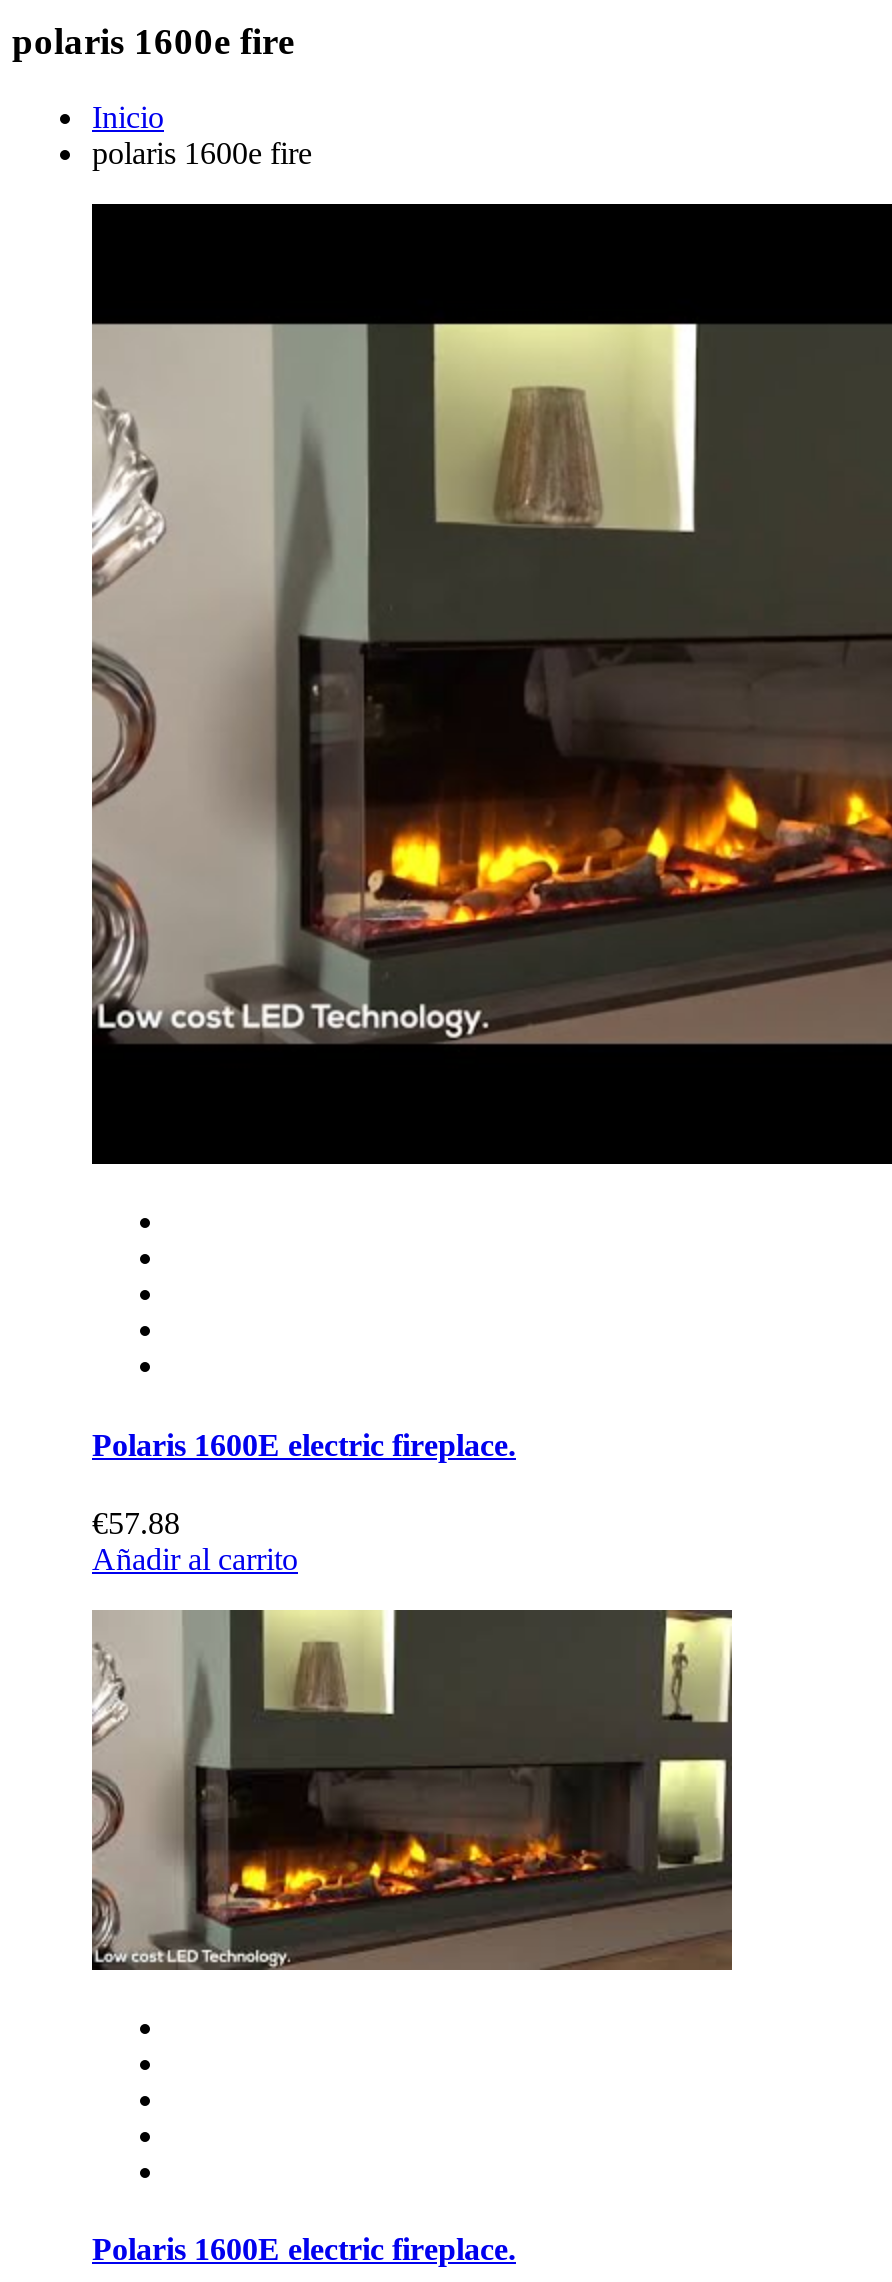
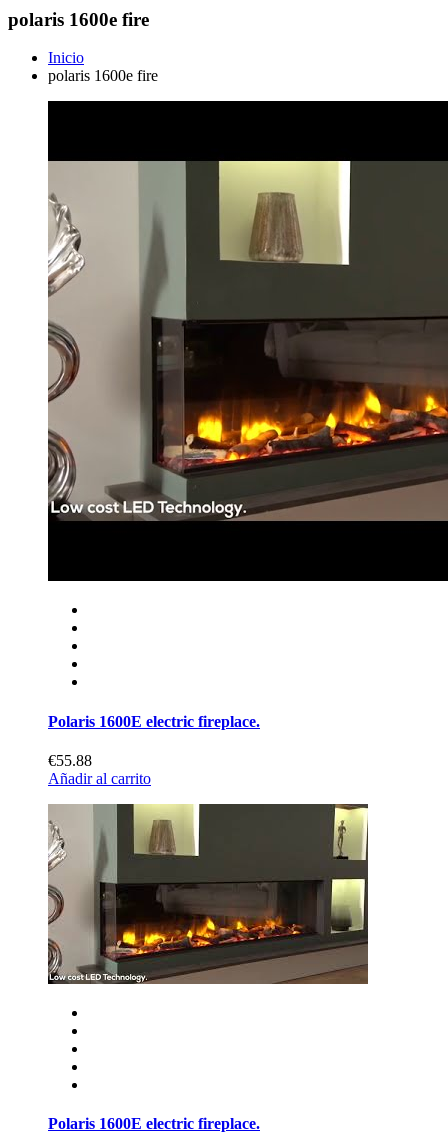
- €57.88
+ €55.88
